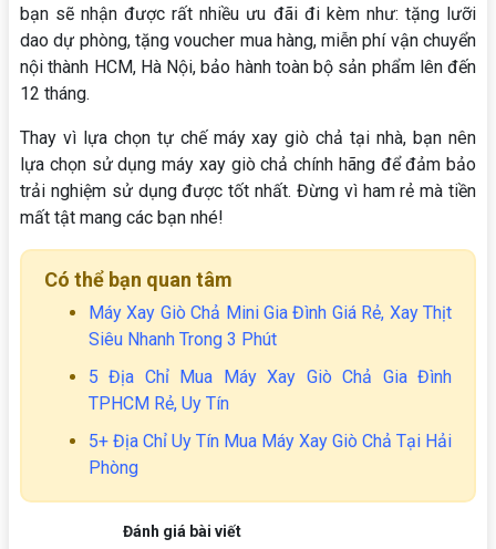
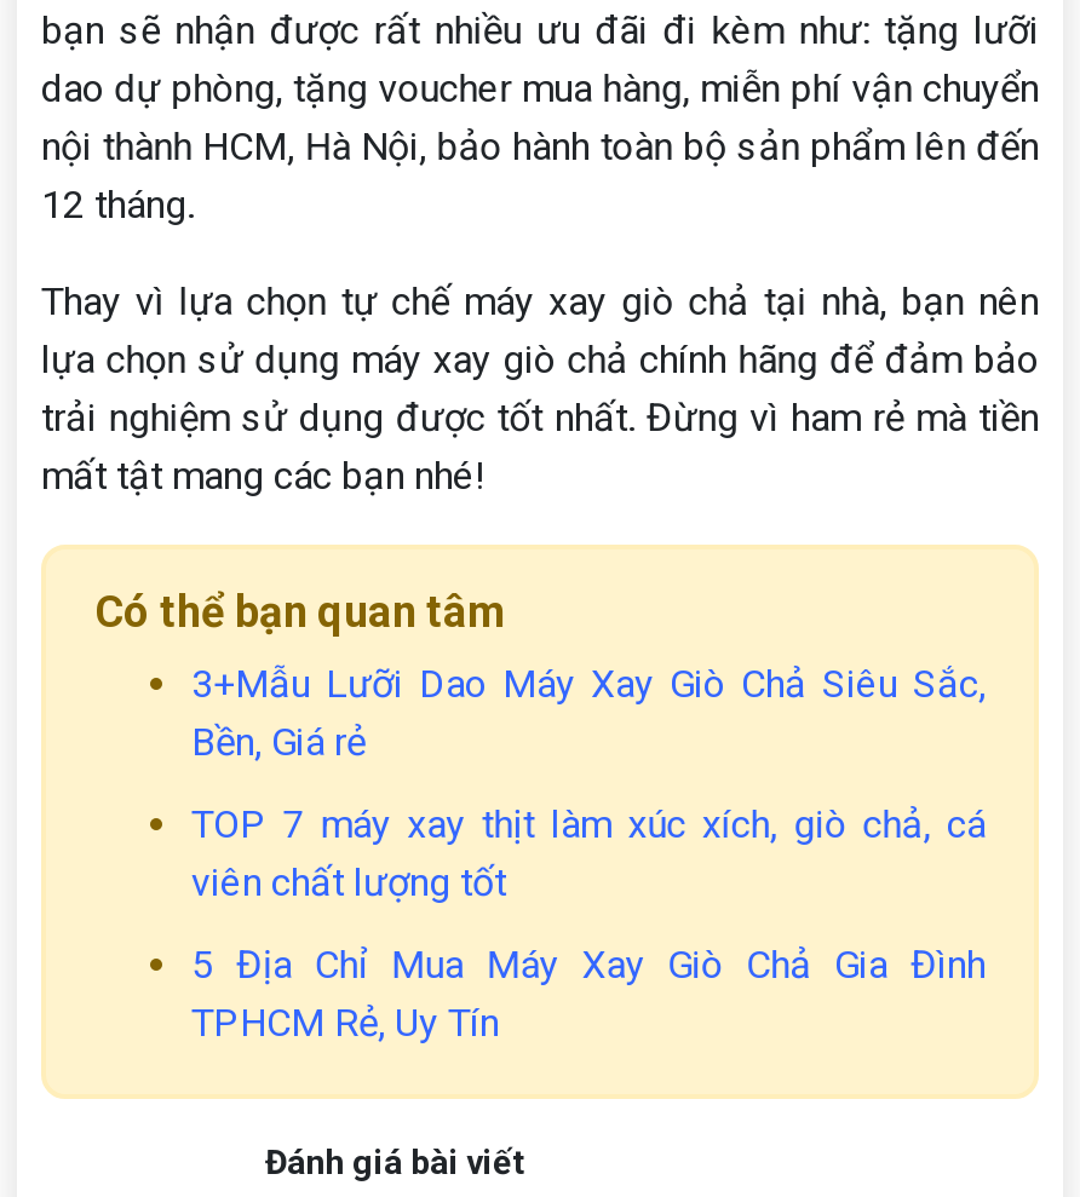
- Máy Xay Giò Chả Mini Gia Đình Giá Rẻ, Xay Thịt
- Siêu Nhanh Trong 3 Phút
+ 3+Mẫu Lưỡi Dao Máy Xay Giò Chả Siêu Sắc,
+ Bền, Giá rẻ
+ TOP 7 máy xay thịt làm xúc xích, giò chả, cá
+ viên chất lượng tốt

moved down: 5 Địa Chỉ Mua Máy Xay Giò Chả Gia Đình | TPHCM Rẻ, Uy Tín

- 5+ Địa Chỉ Uy Tín Mua Máy Xay Giò Chả Tại Hải
- Phòng
